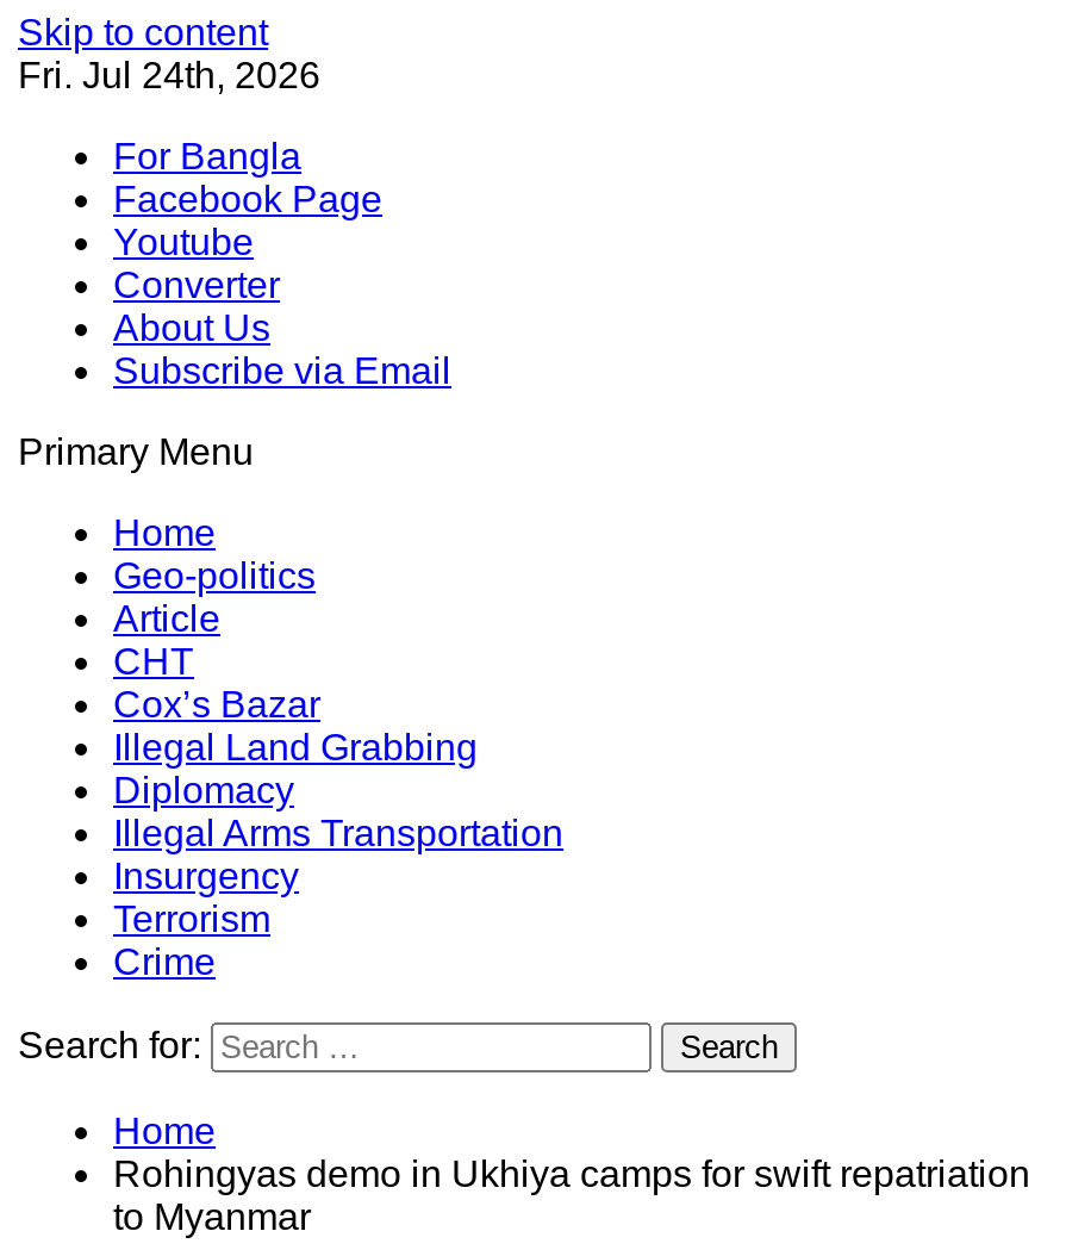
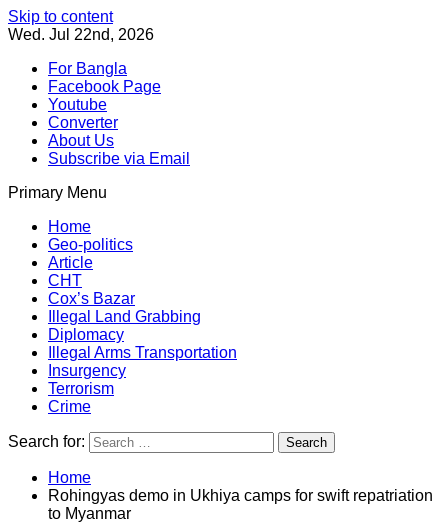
- Fri. Jul 24th, 2026
+ Wed. Jul 22nd, 2026
